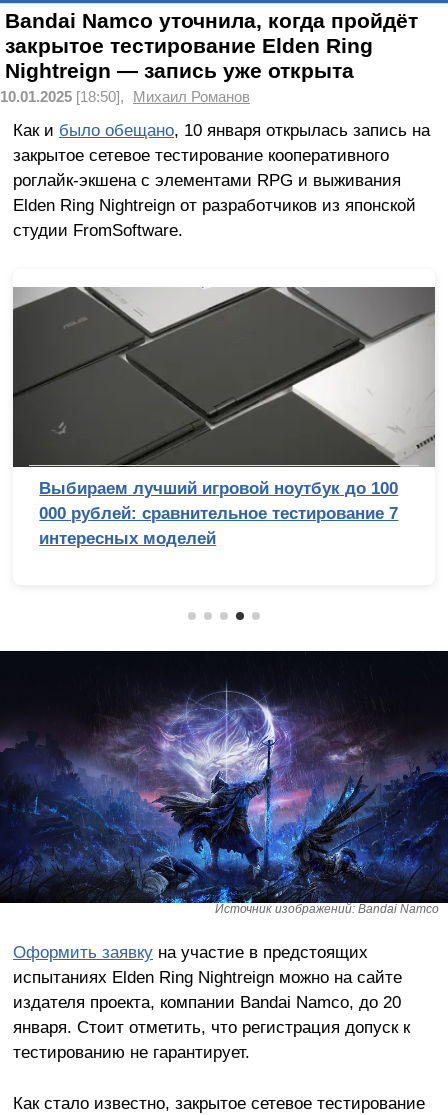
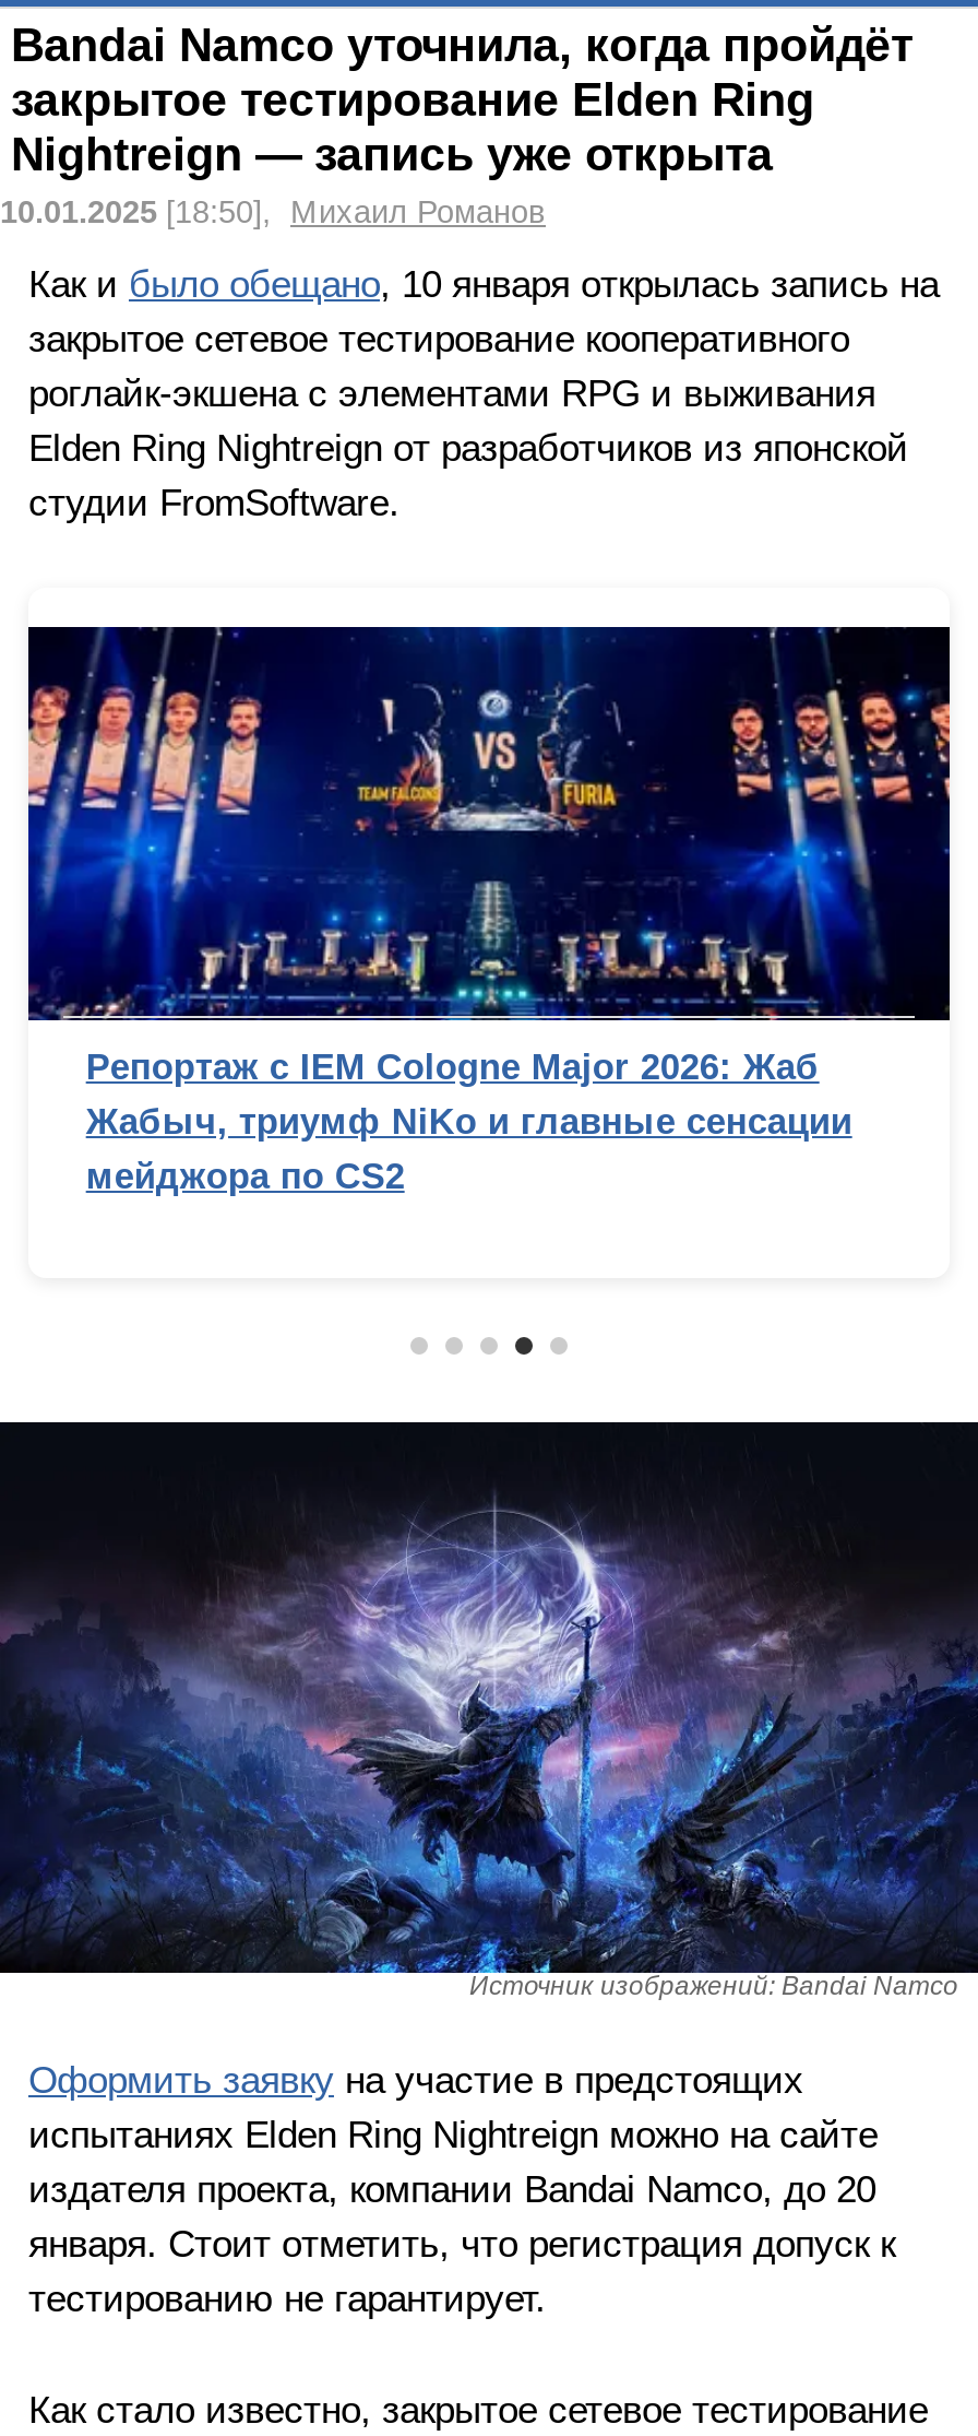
- [image]
- Выбираем лучший игровой ноутбук до 100
- 000 рублей: сравнительное тестирование 7
- интересных моделей
+ [image]
+ Репортаж с IEM Cologne Major 2026: Жаб
+ Жабыч, триумф NiKo и главные сенсации
+ мейджора по CS2
